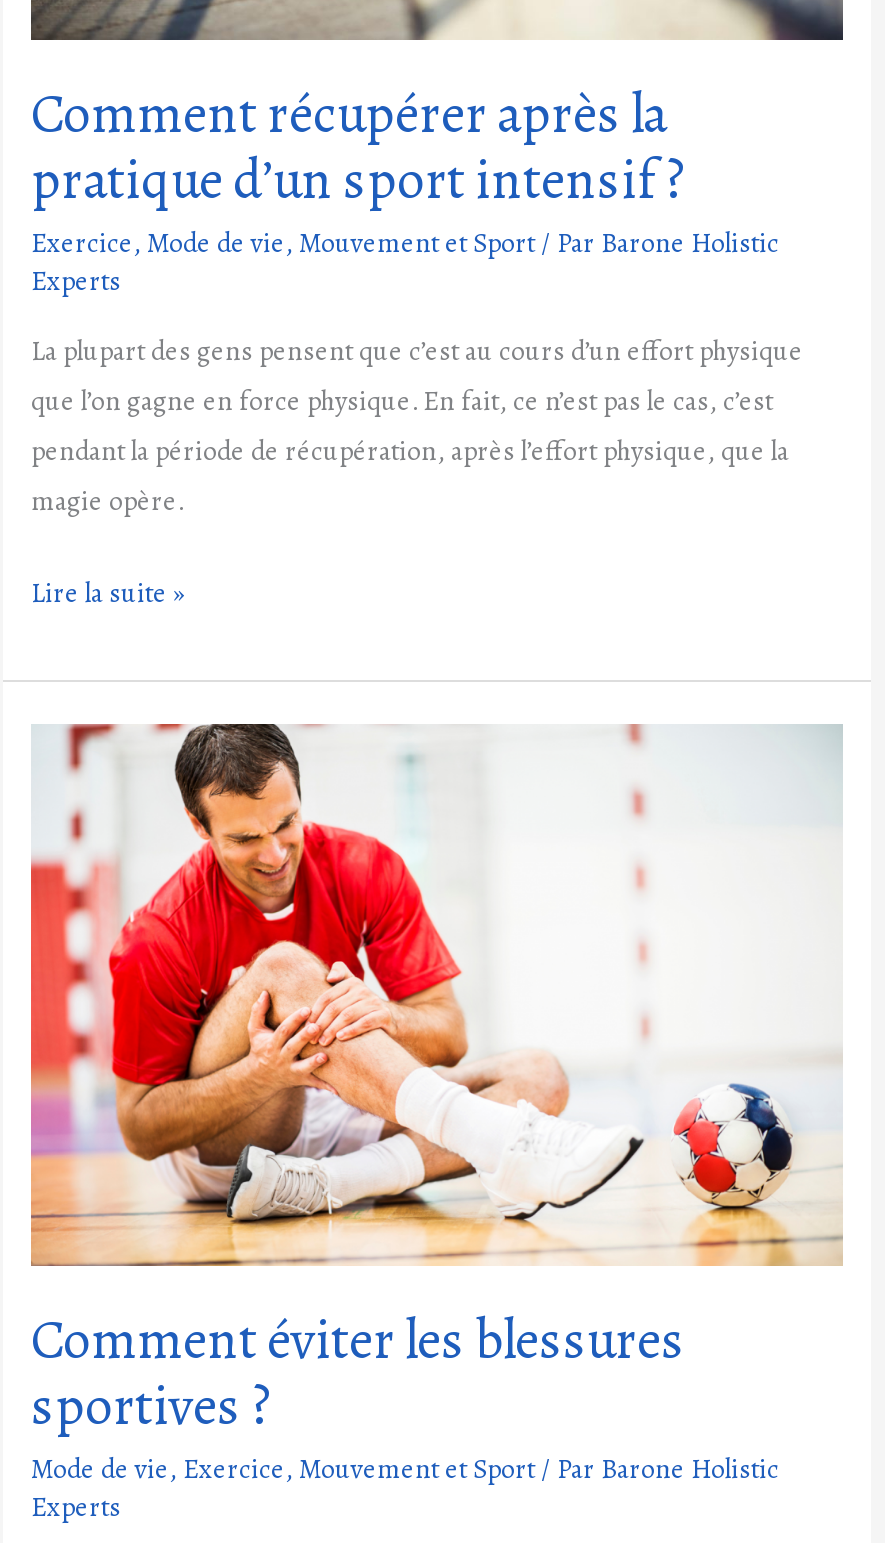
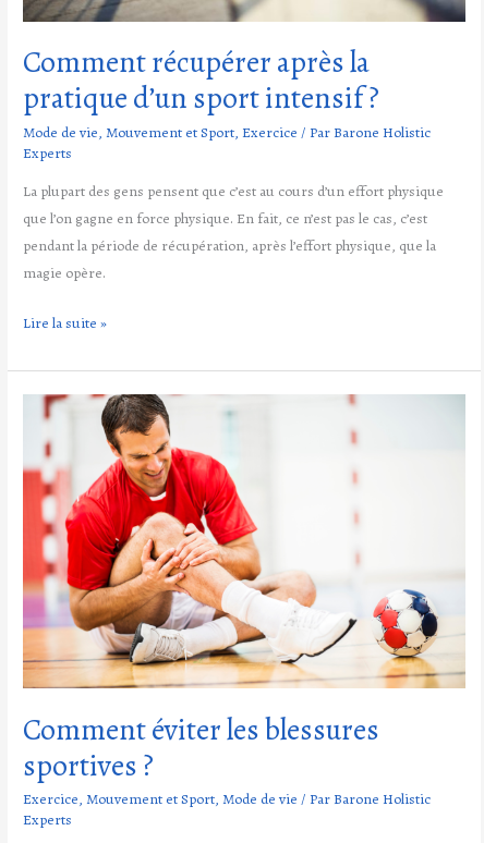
- Exercice, Mode de vie, Mouvement et Sport/ Par Barone Holistic
+ Mode de vie, Mouvement et Sport, Exercice/ Par Barone Holistic

- Mode de vie, Exercice, Mouvement et Sport/ Par Barone Holistic
+ Exercice, Mouvement et Sport, Mode de vie/ Par Barone Holistic
